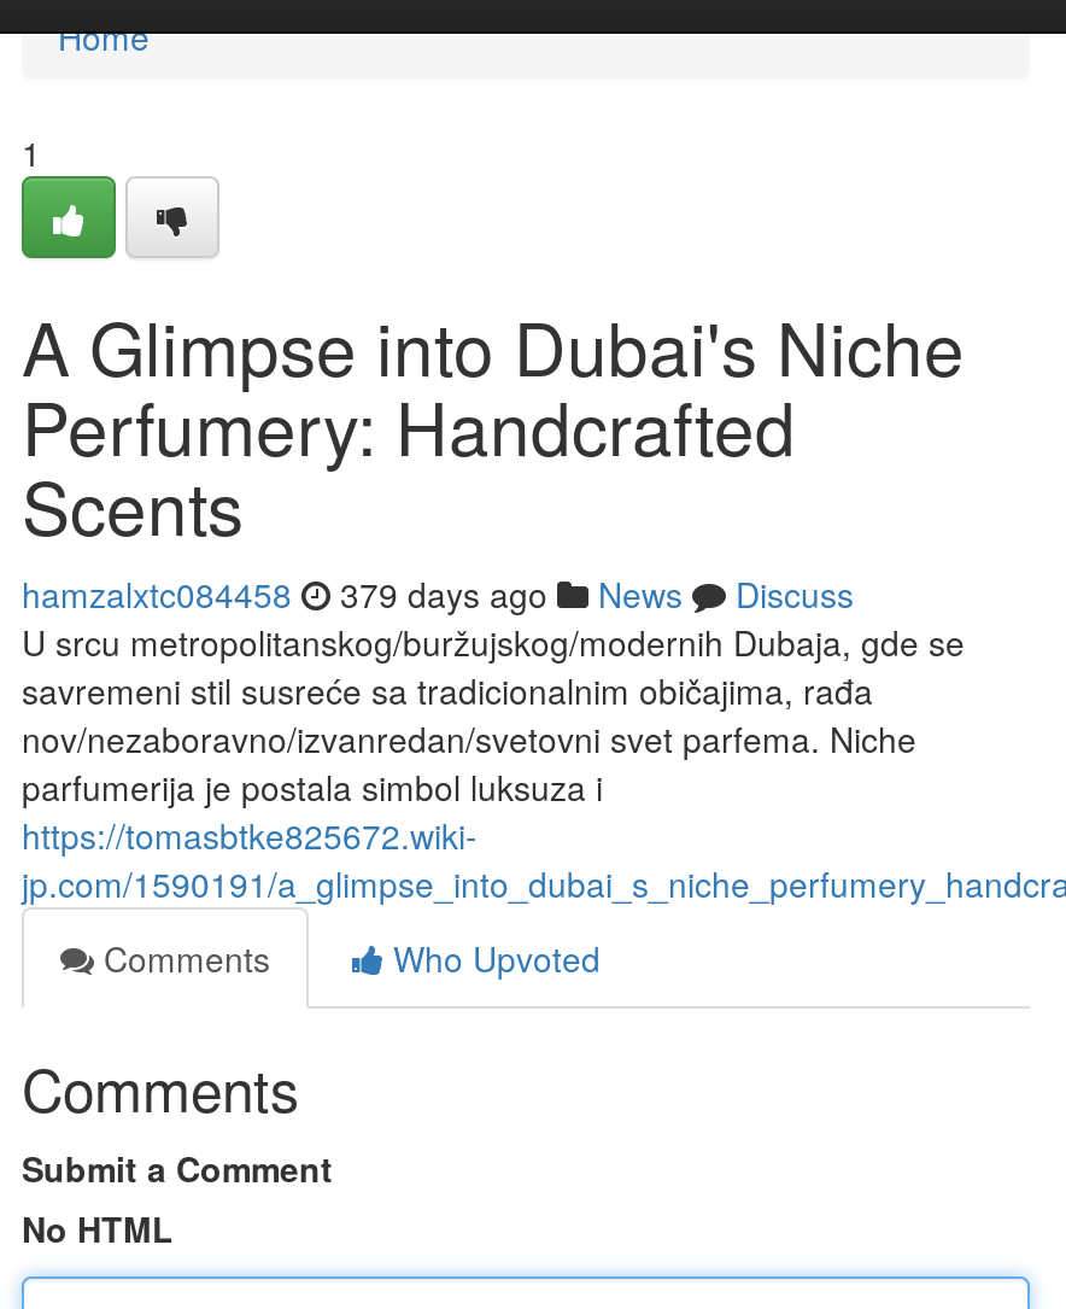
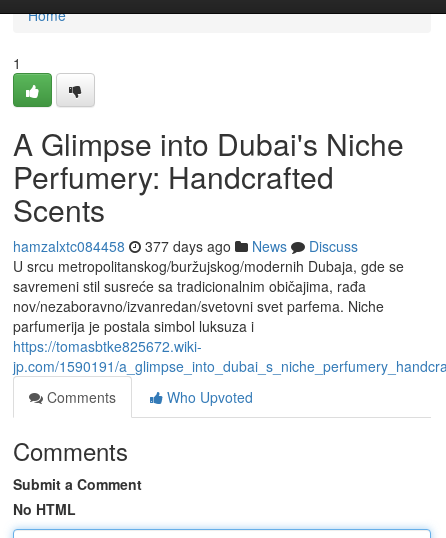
- hamzalxtc084458 379 days ago News Discuss
+ hamzalxtc084458 377 days ago News Discuss
